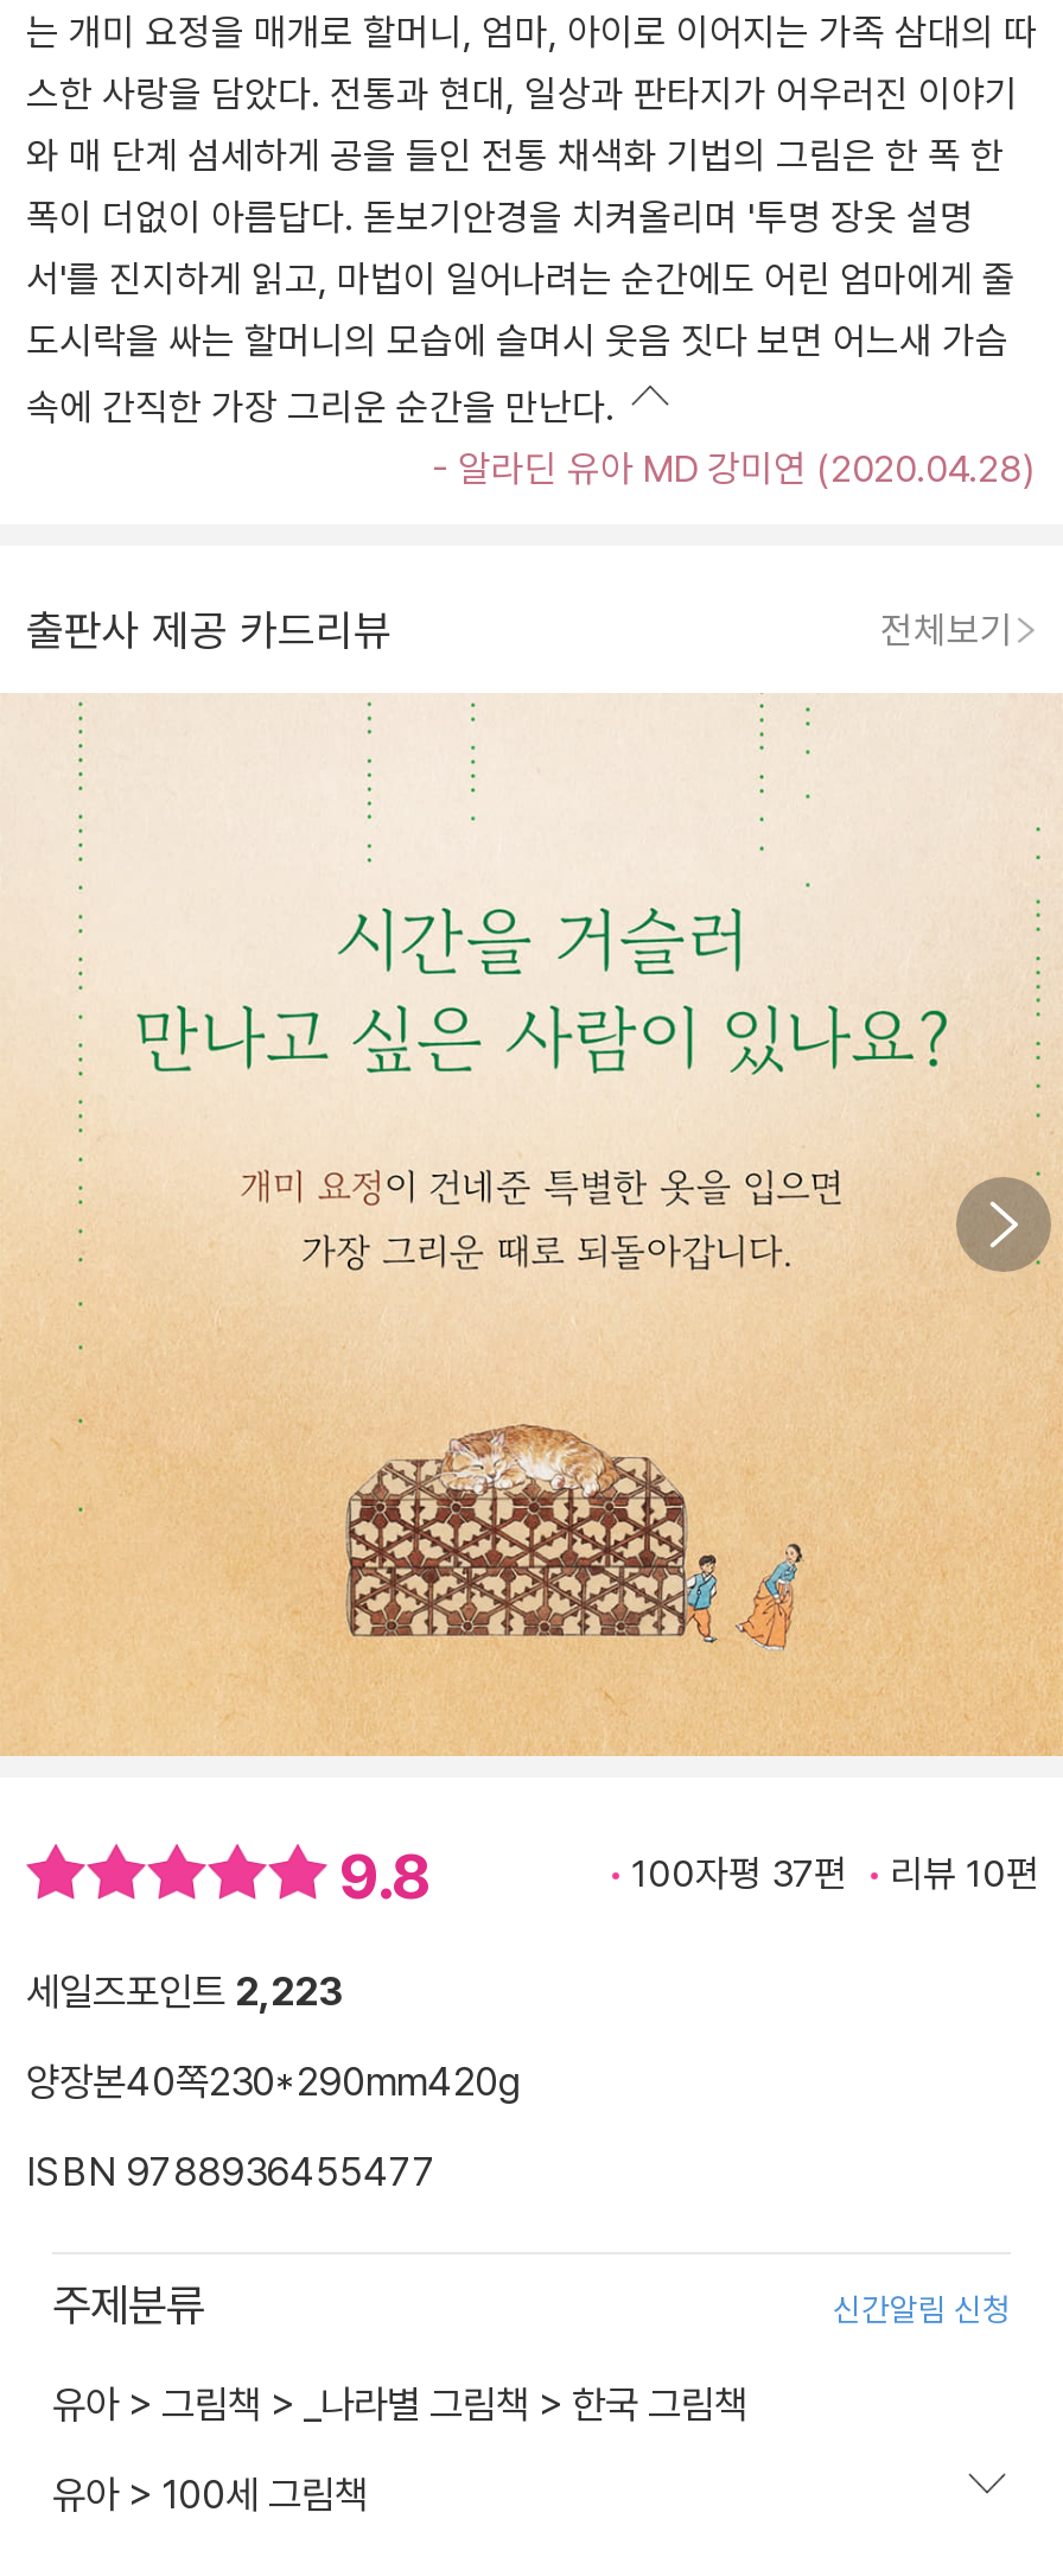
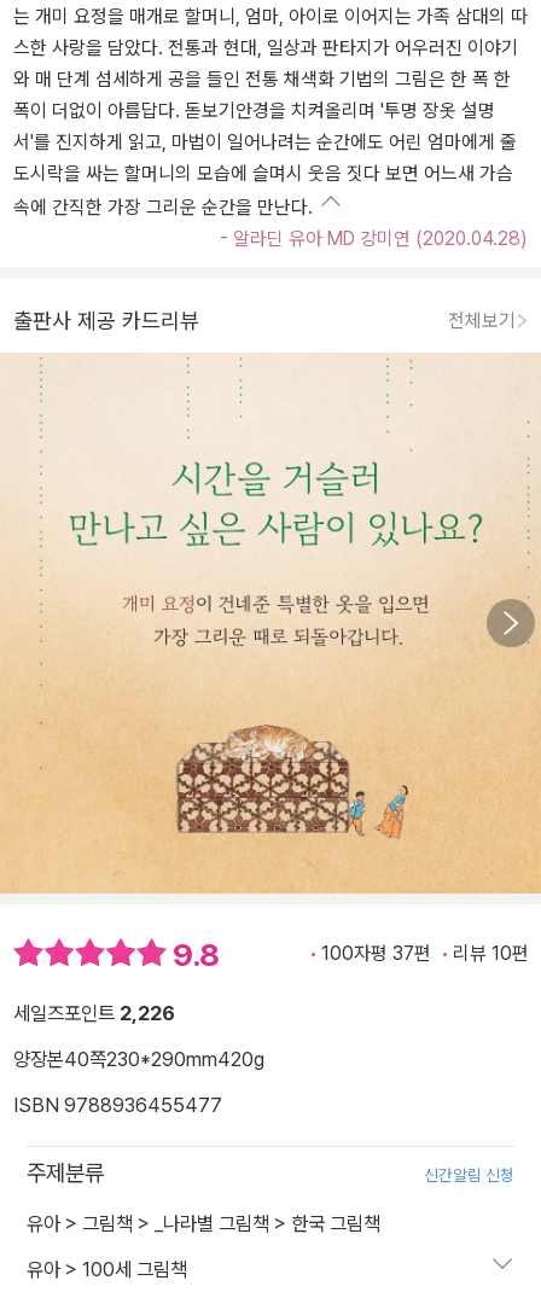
- 세일즈포인트 2,223
+ 세일즈포인트 2,226
